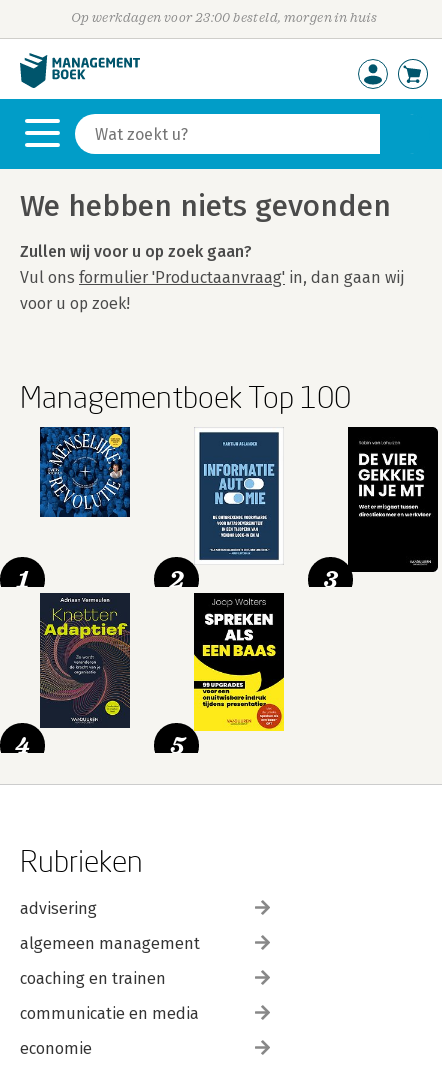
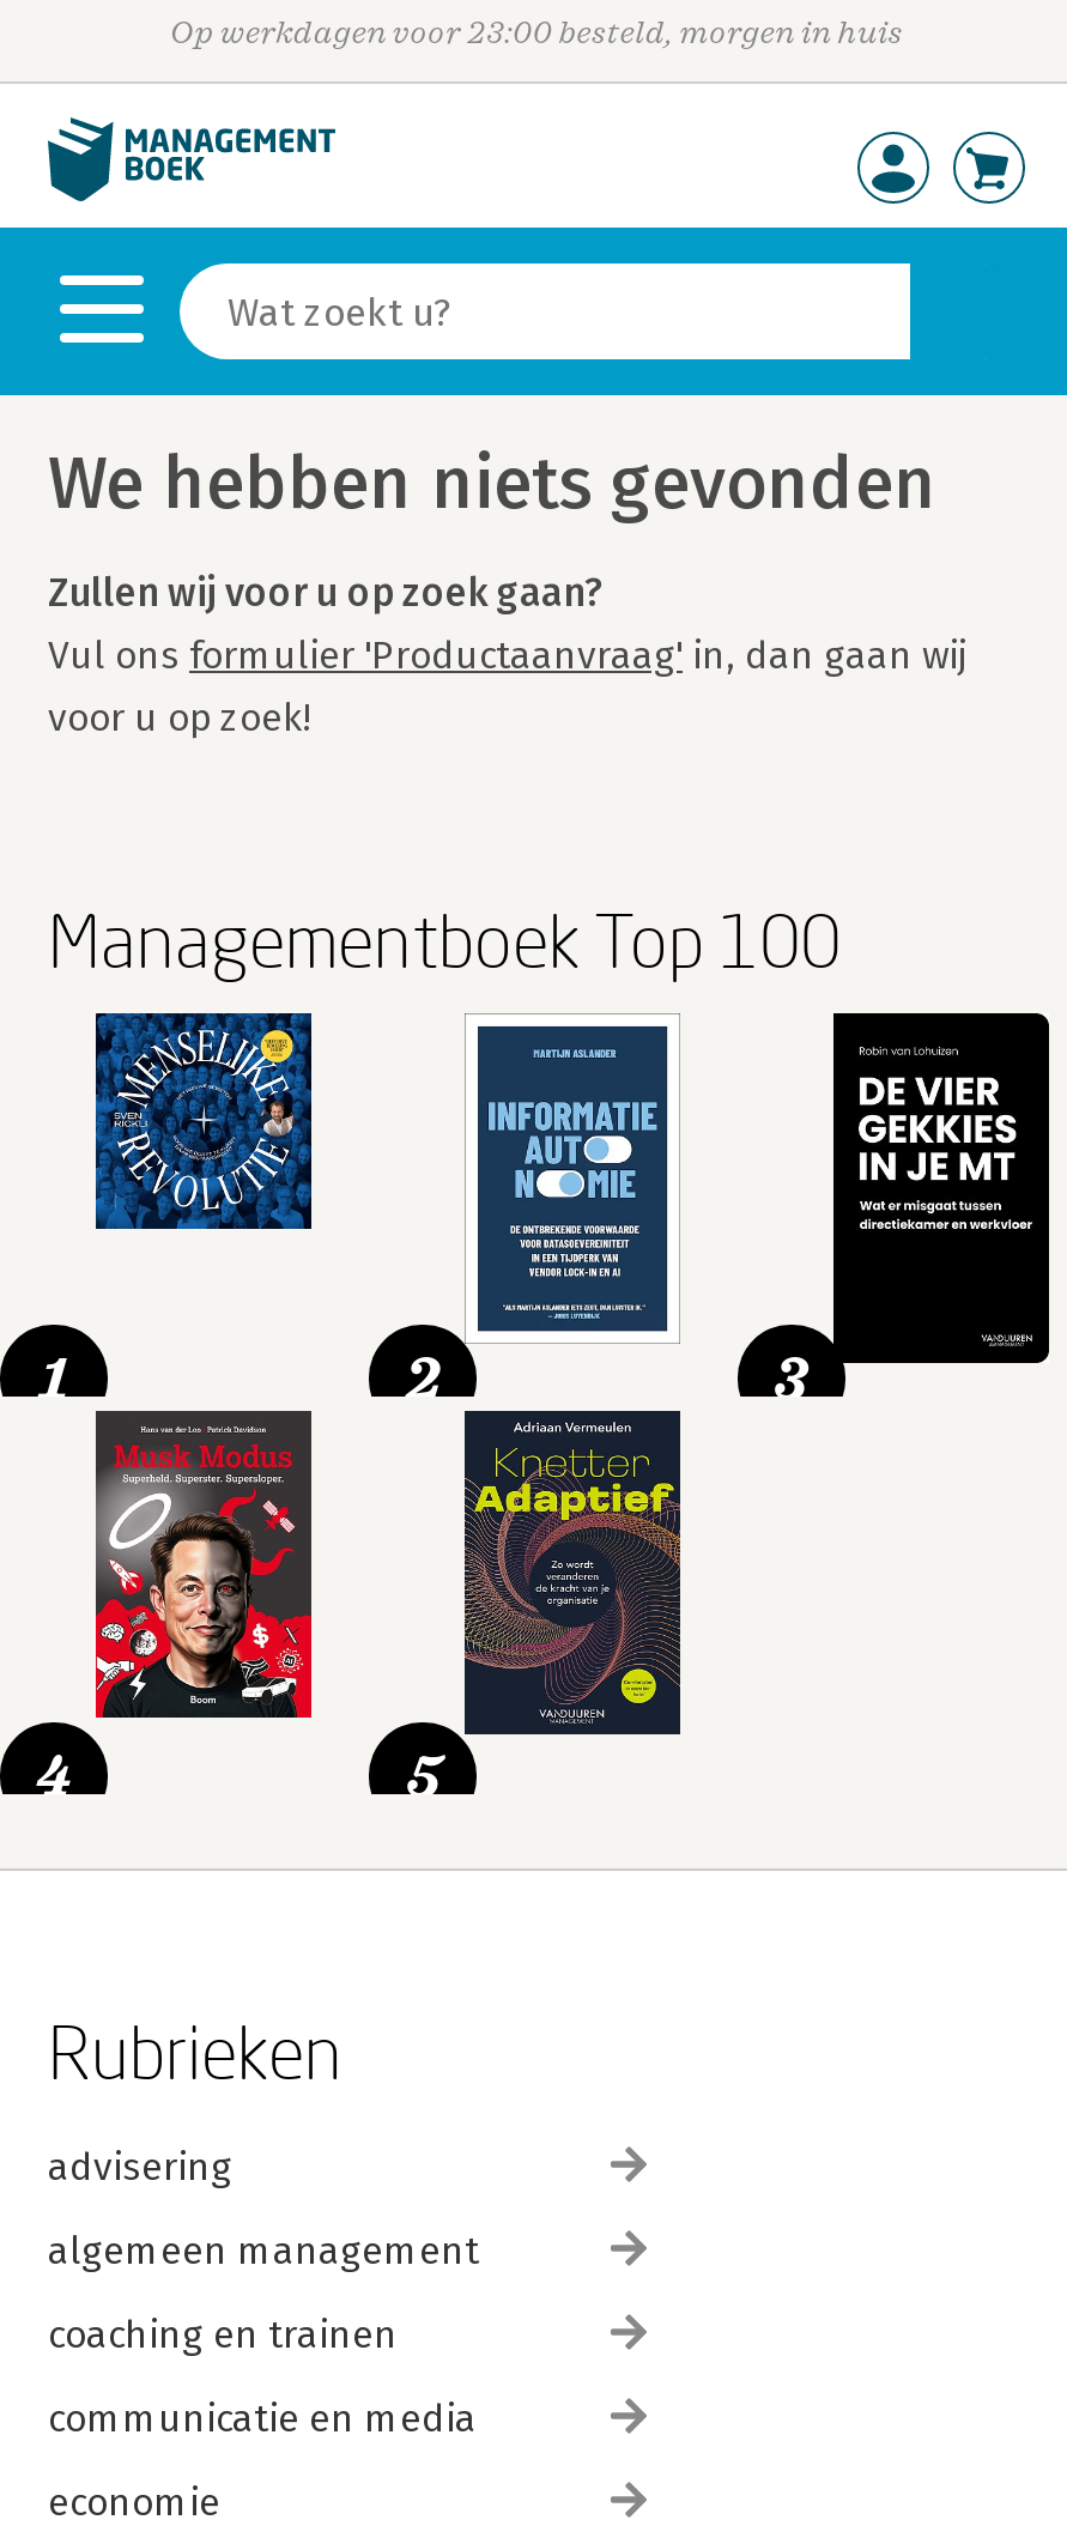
- [image]
+ [image]

- [image]
+ [image]
